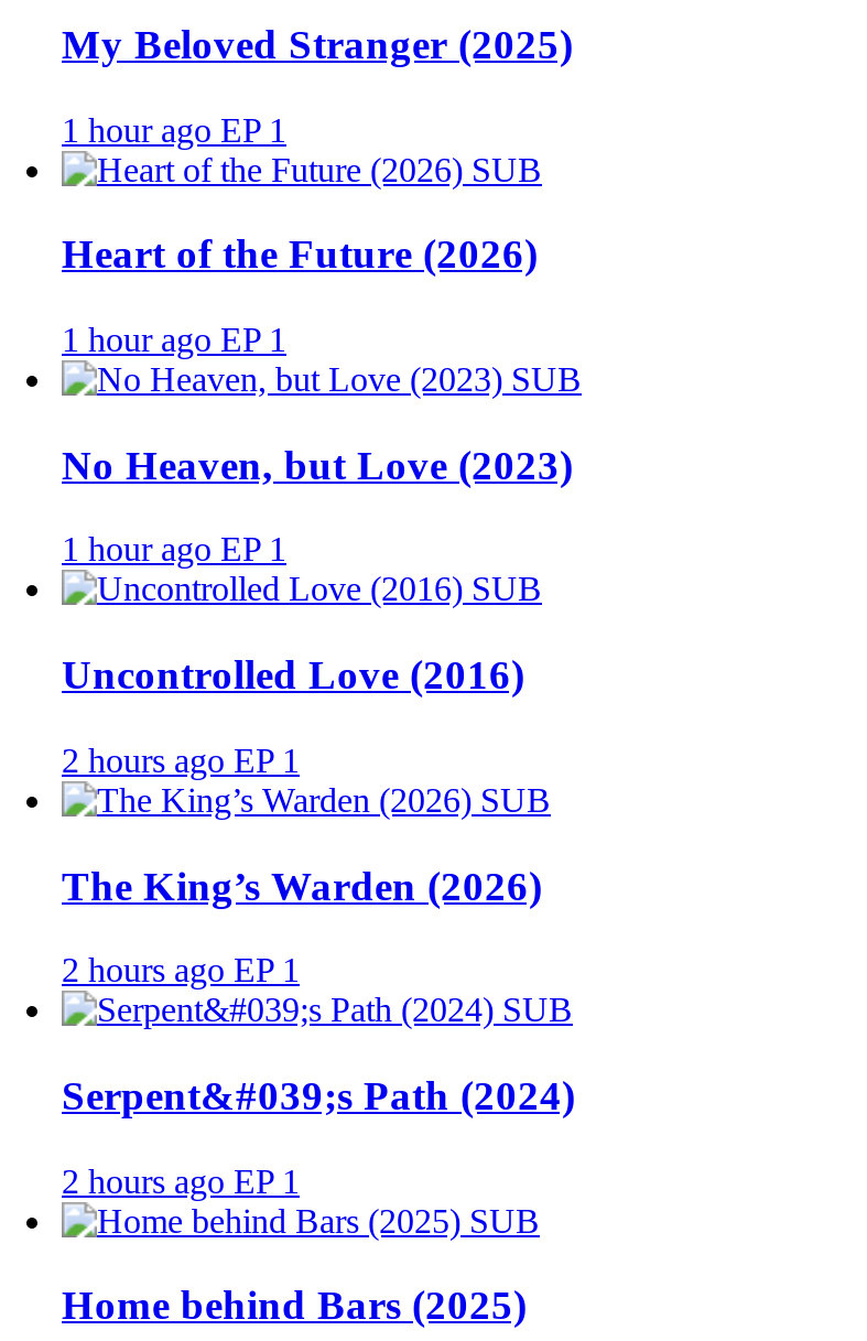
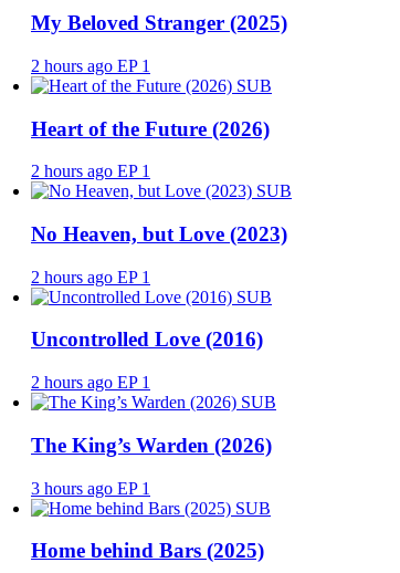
- 1 hour ago EP 1
+ 2 hours ago EP 1

- 1 hour ago EP 1
+ 2 hours ago EP 1

- 1 hour ago EP 1
+ 2 hours ago EP 1

- 2 hours ago EP 1
- SUB
- Serpent&#039;s Path (2024)
- 2 hours ago EP 1
+ 3 hours ago EP 1
